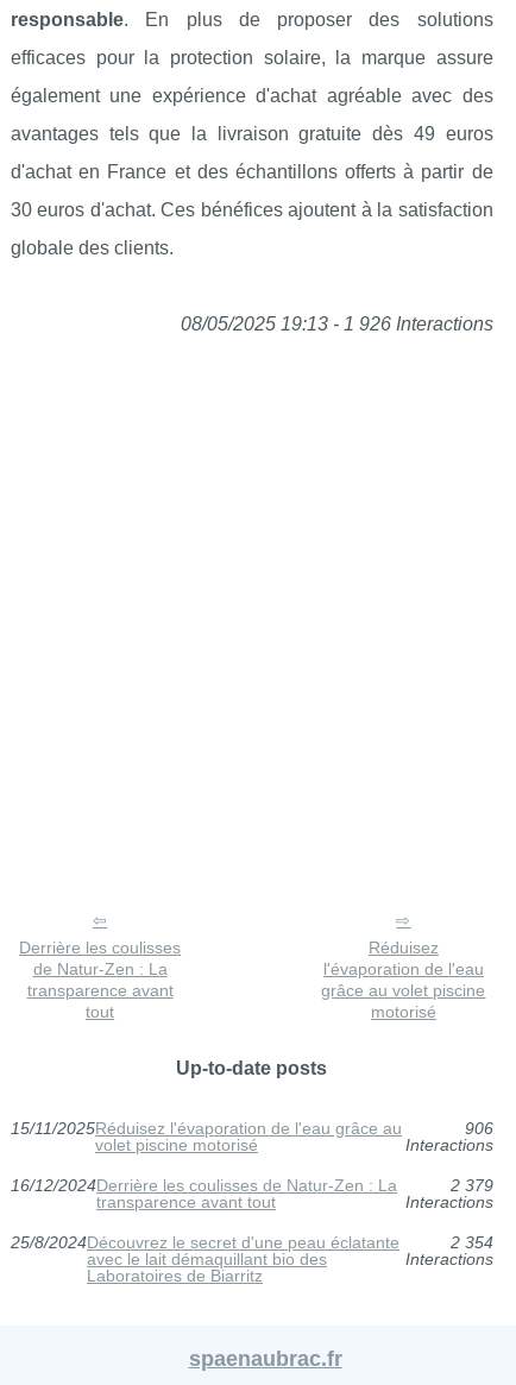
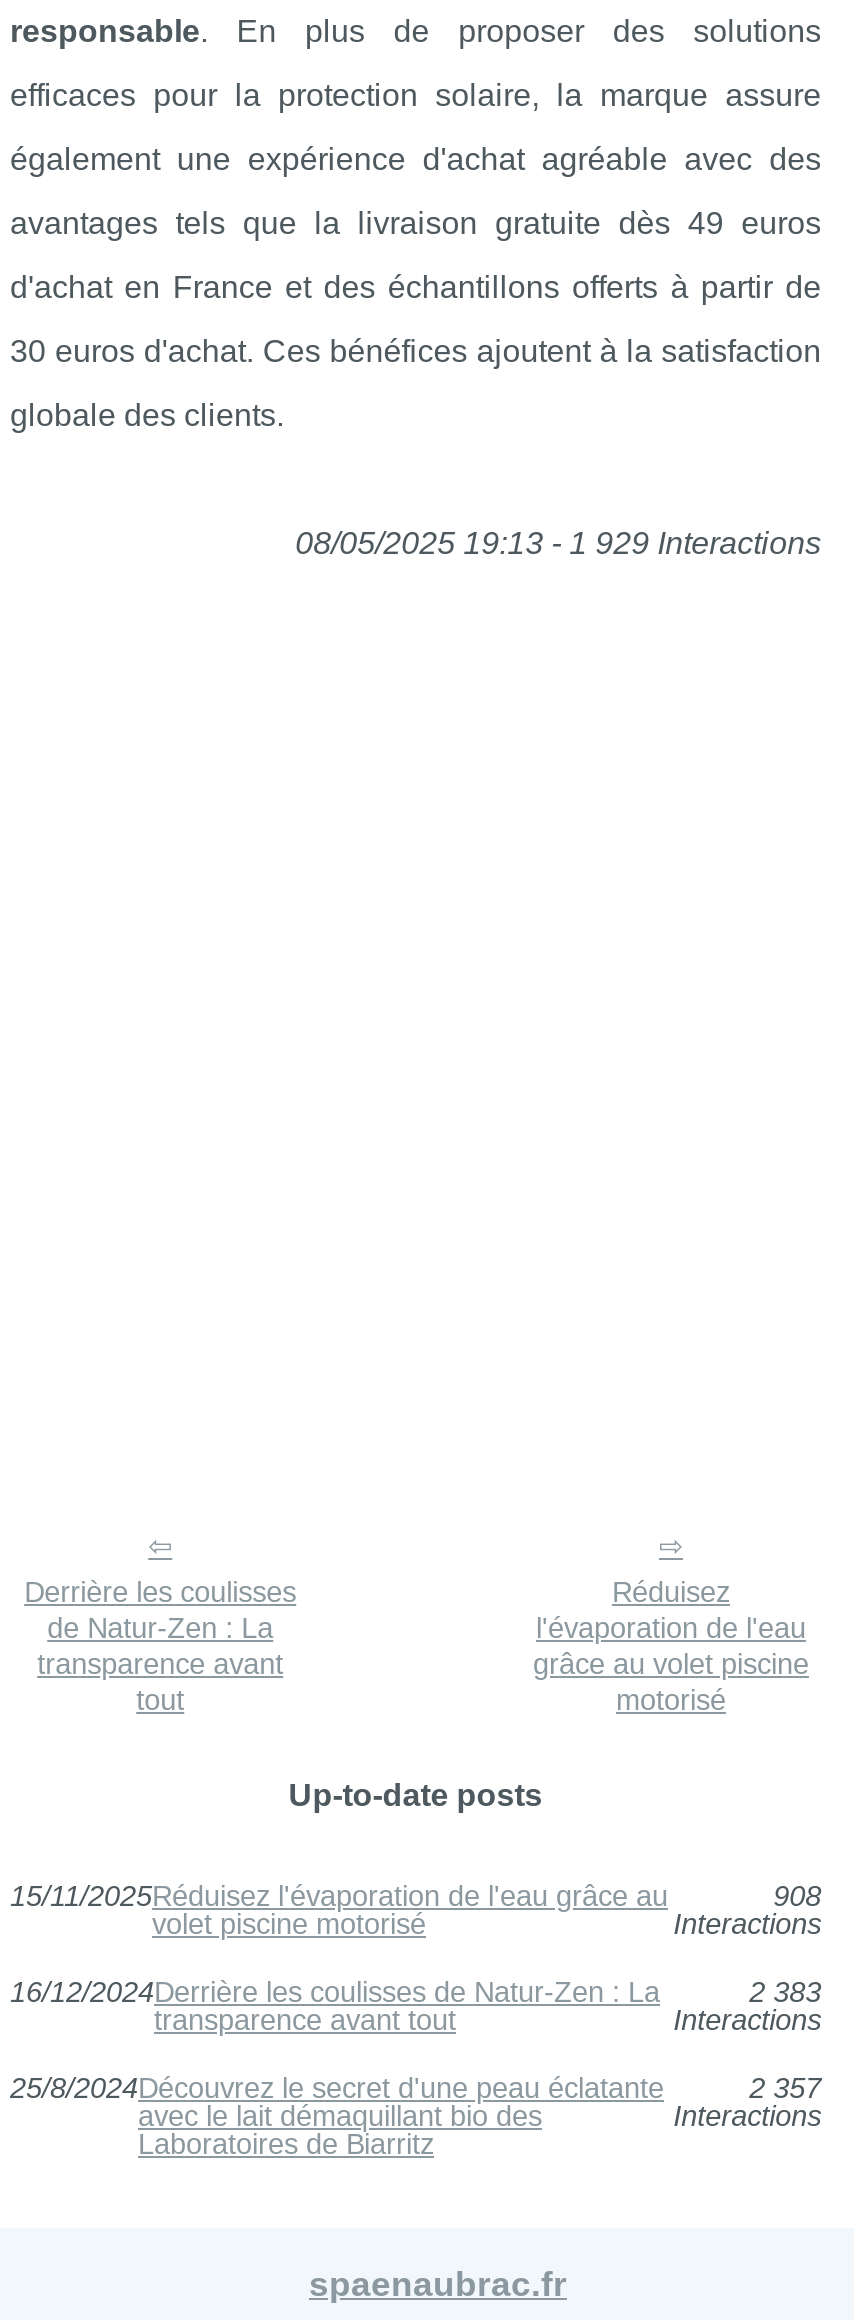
- 08/05/2025 19:13 - 1 926 Interactions
+ 08/05/2025 19:13 - 1 929 Interactions

- 906
+ 908

- 2 379
+ 2 383

- 2 354
+ 2 357
